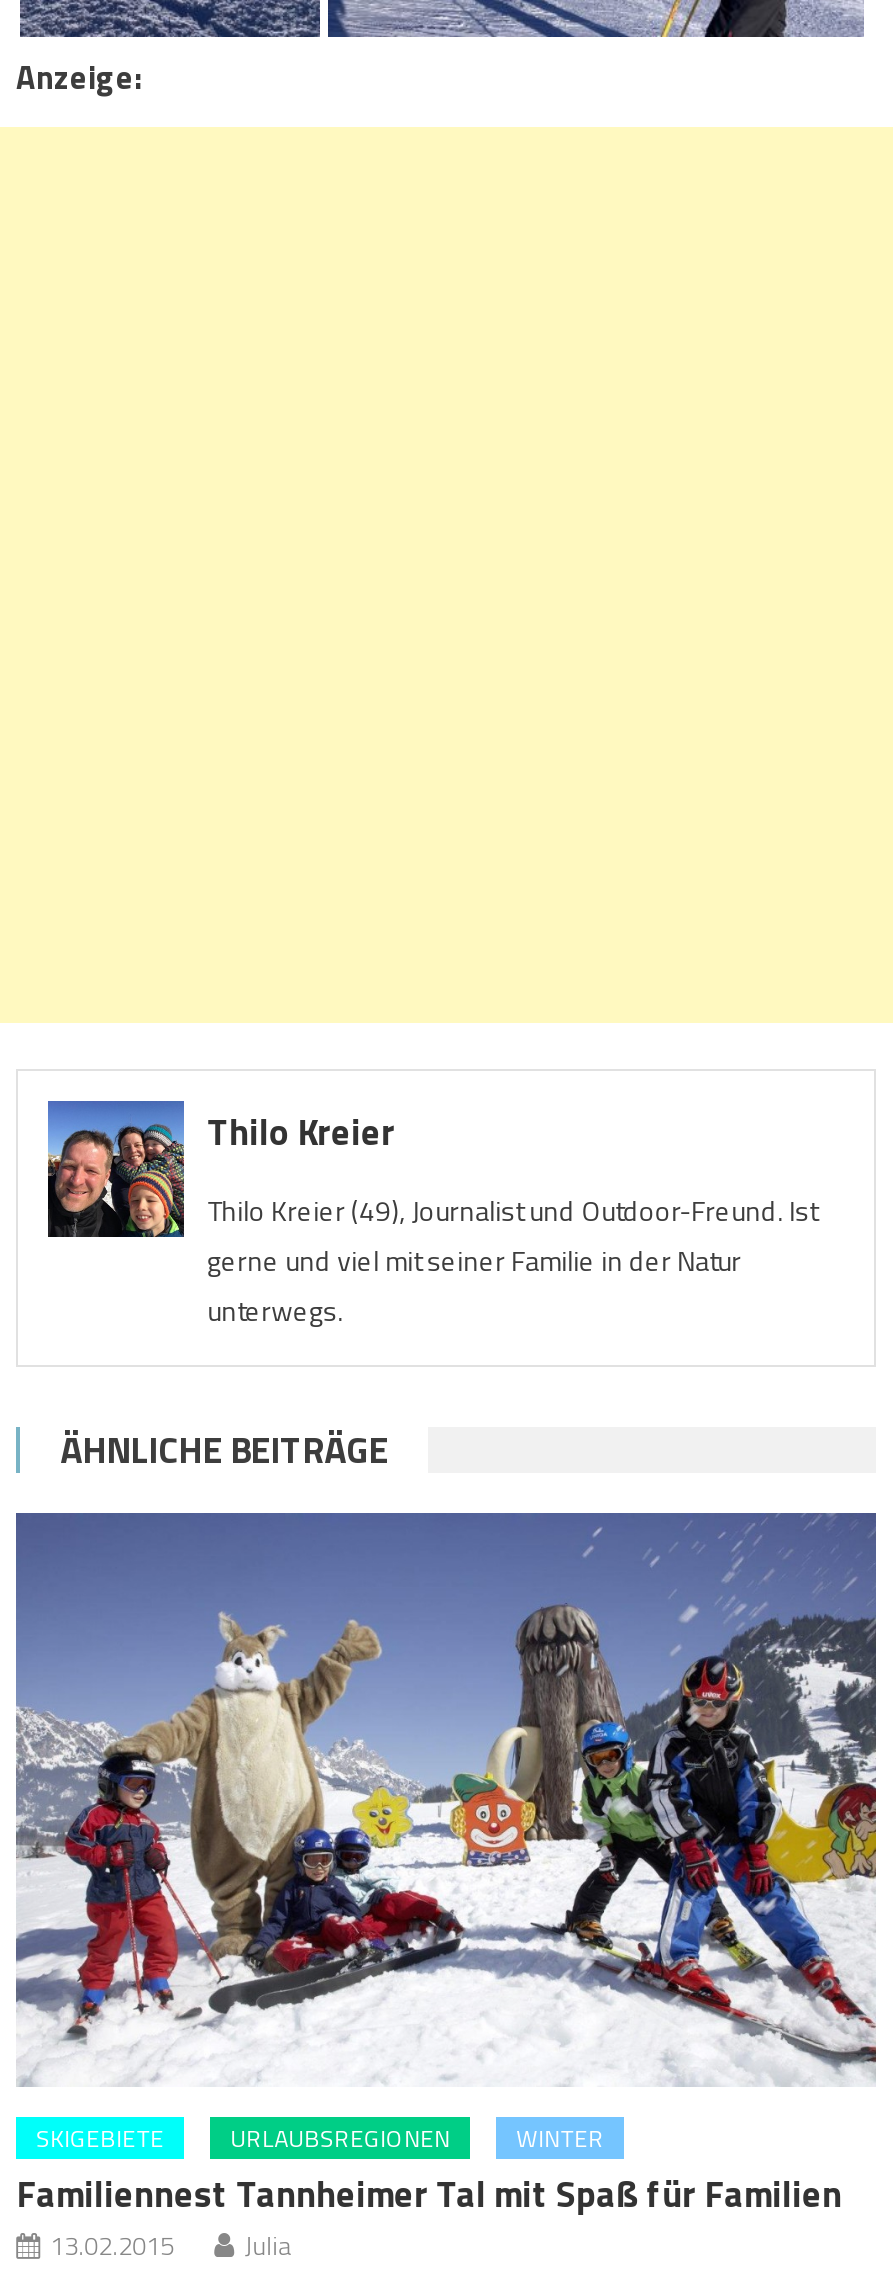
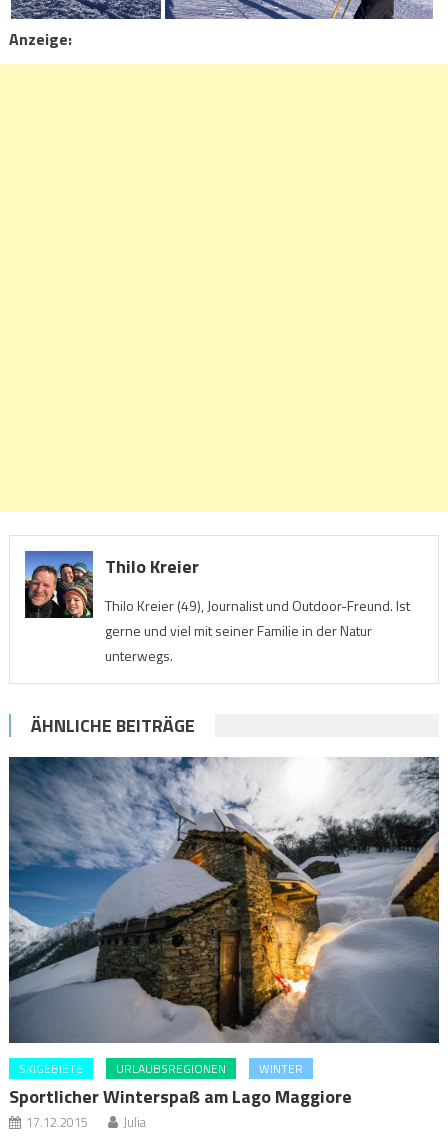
- [image]
- Familiennest Tannheimer Tal mit Spaß für Familien
- 13.02.2015
+ [image]
+ Sportlicher Winterspaß am Lago Maggiore
+ 17.12.2015
